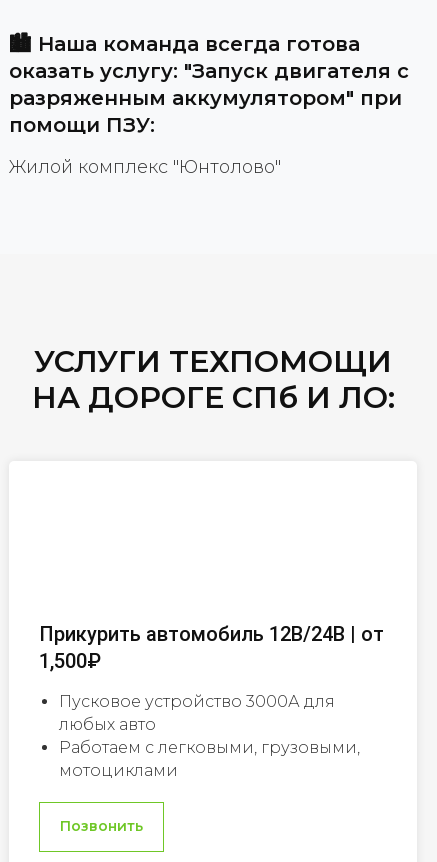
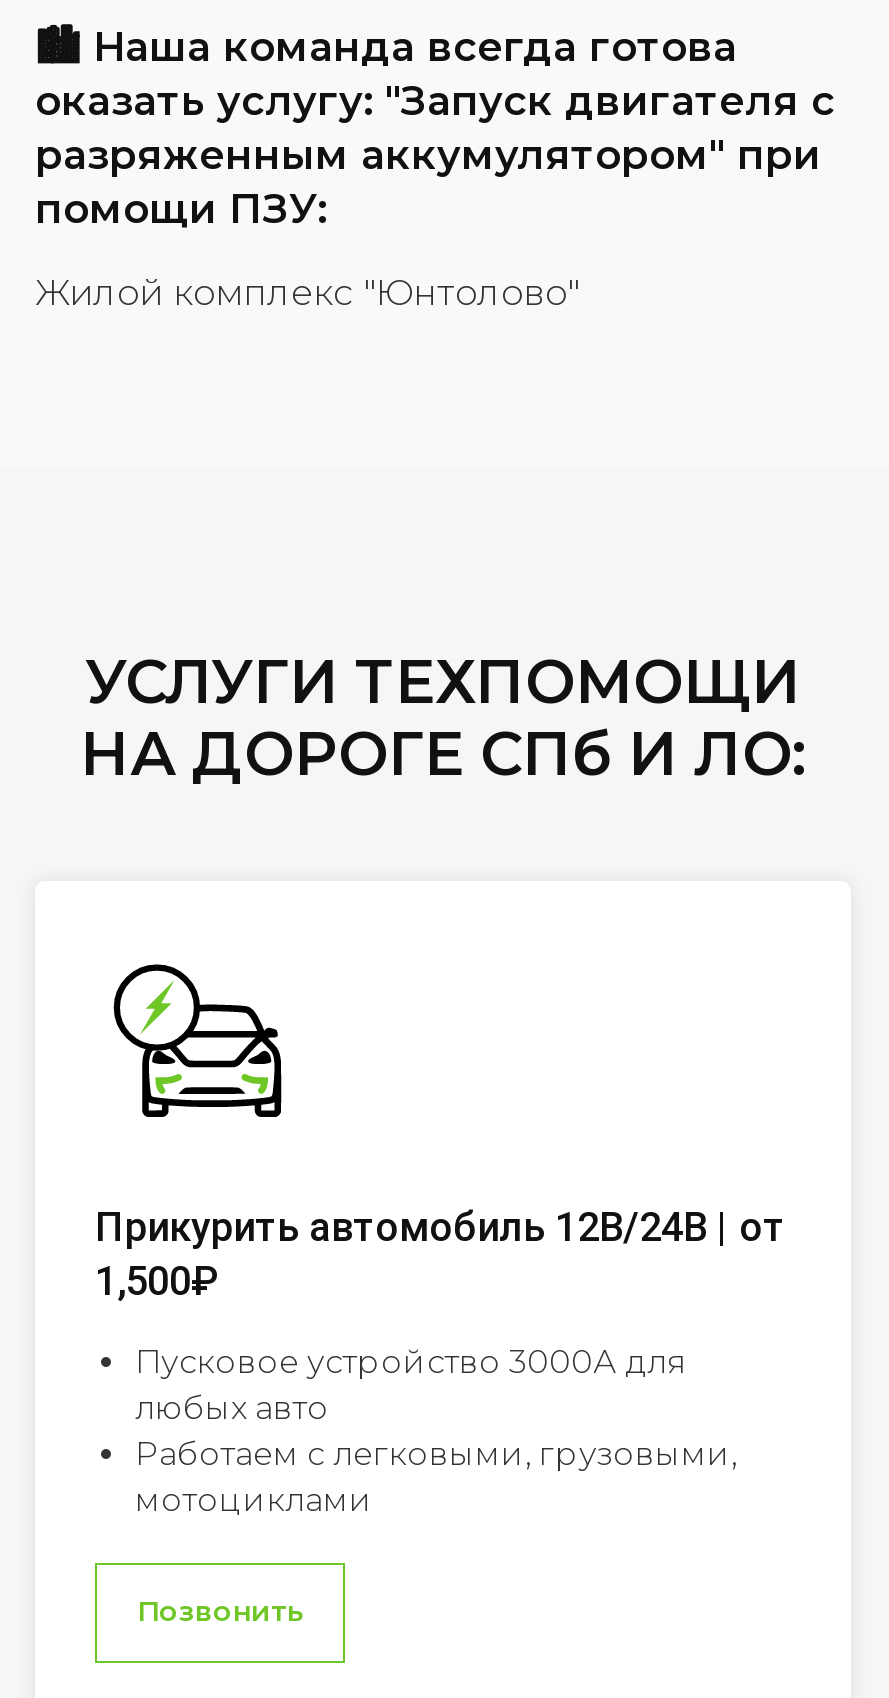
+ [image]
